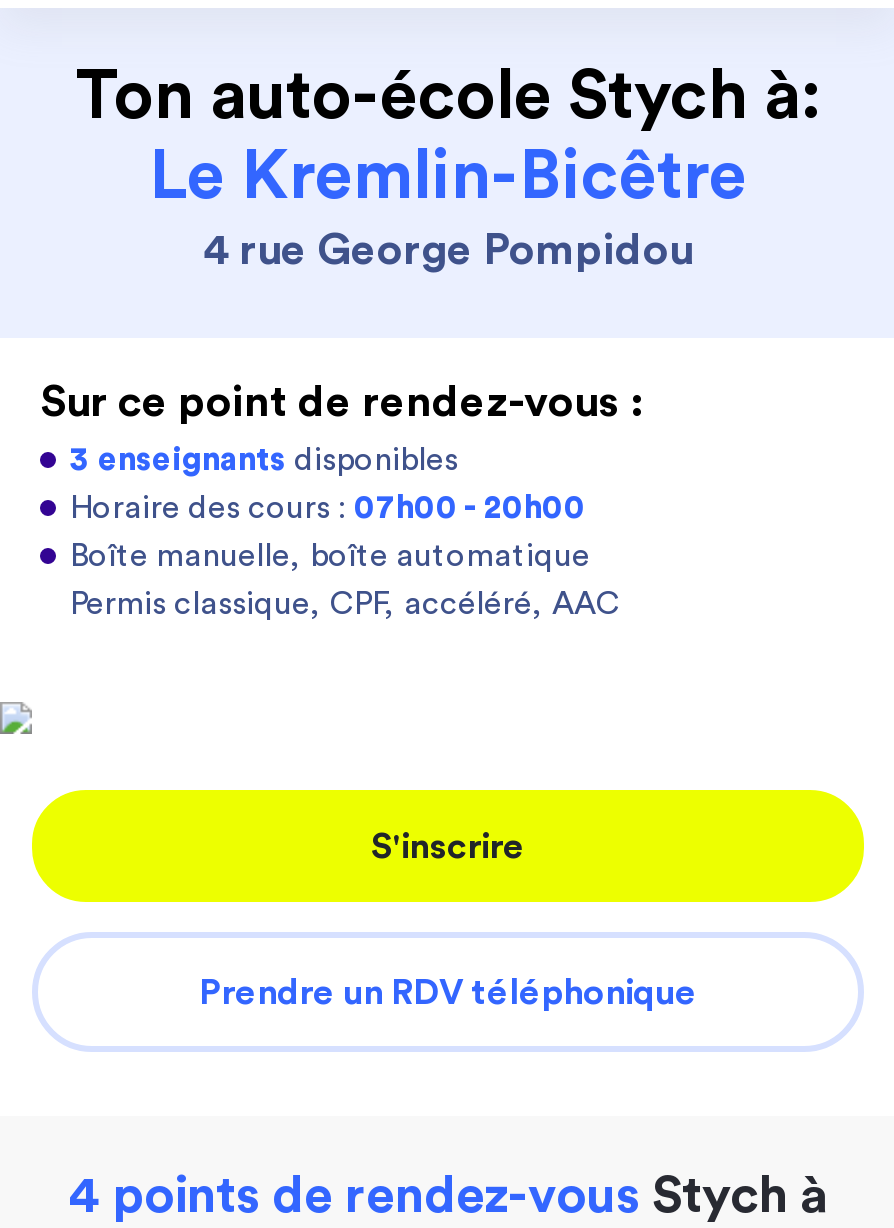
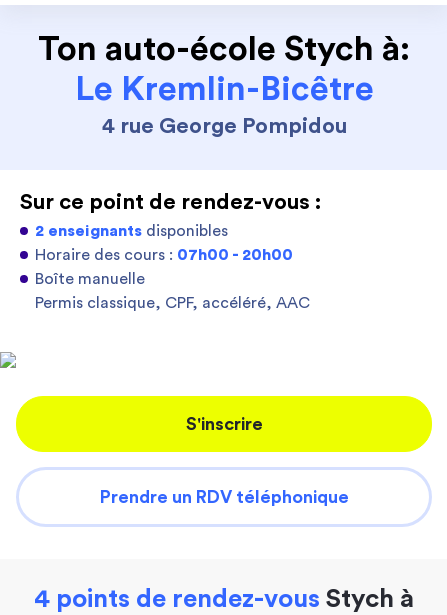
- 3 enseignants disponibles
+ 2 enseignants disponibles

- Boîte manuelle, boîte automatique
+ Boîte manuelle
